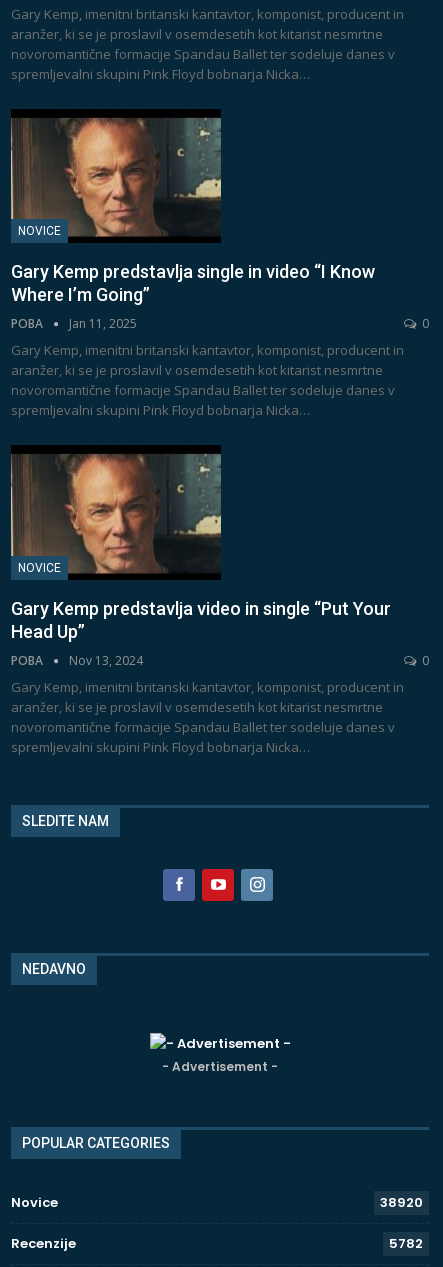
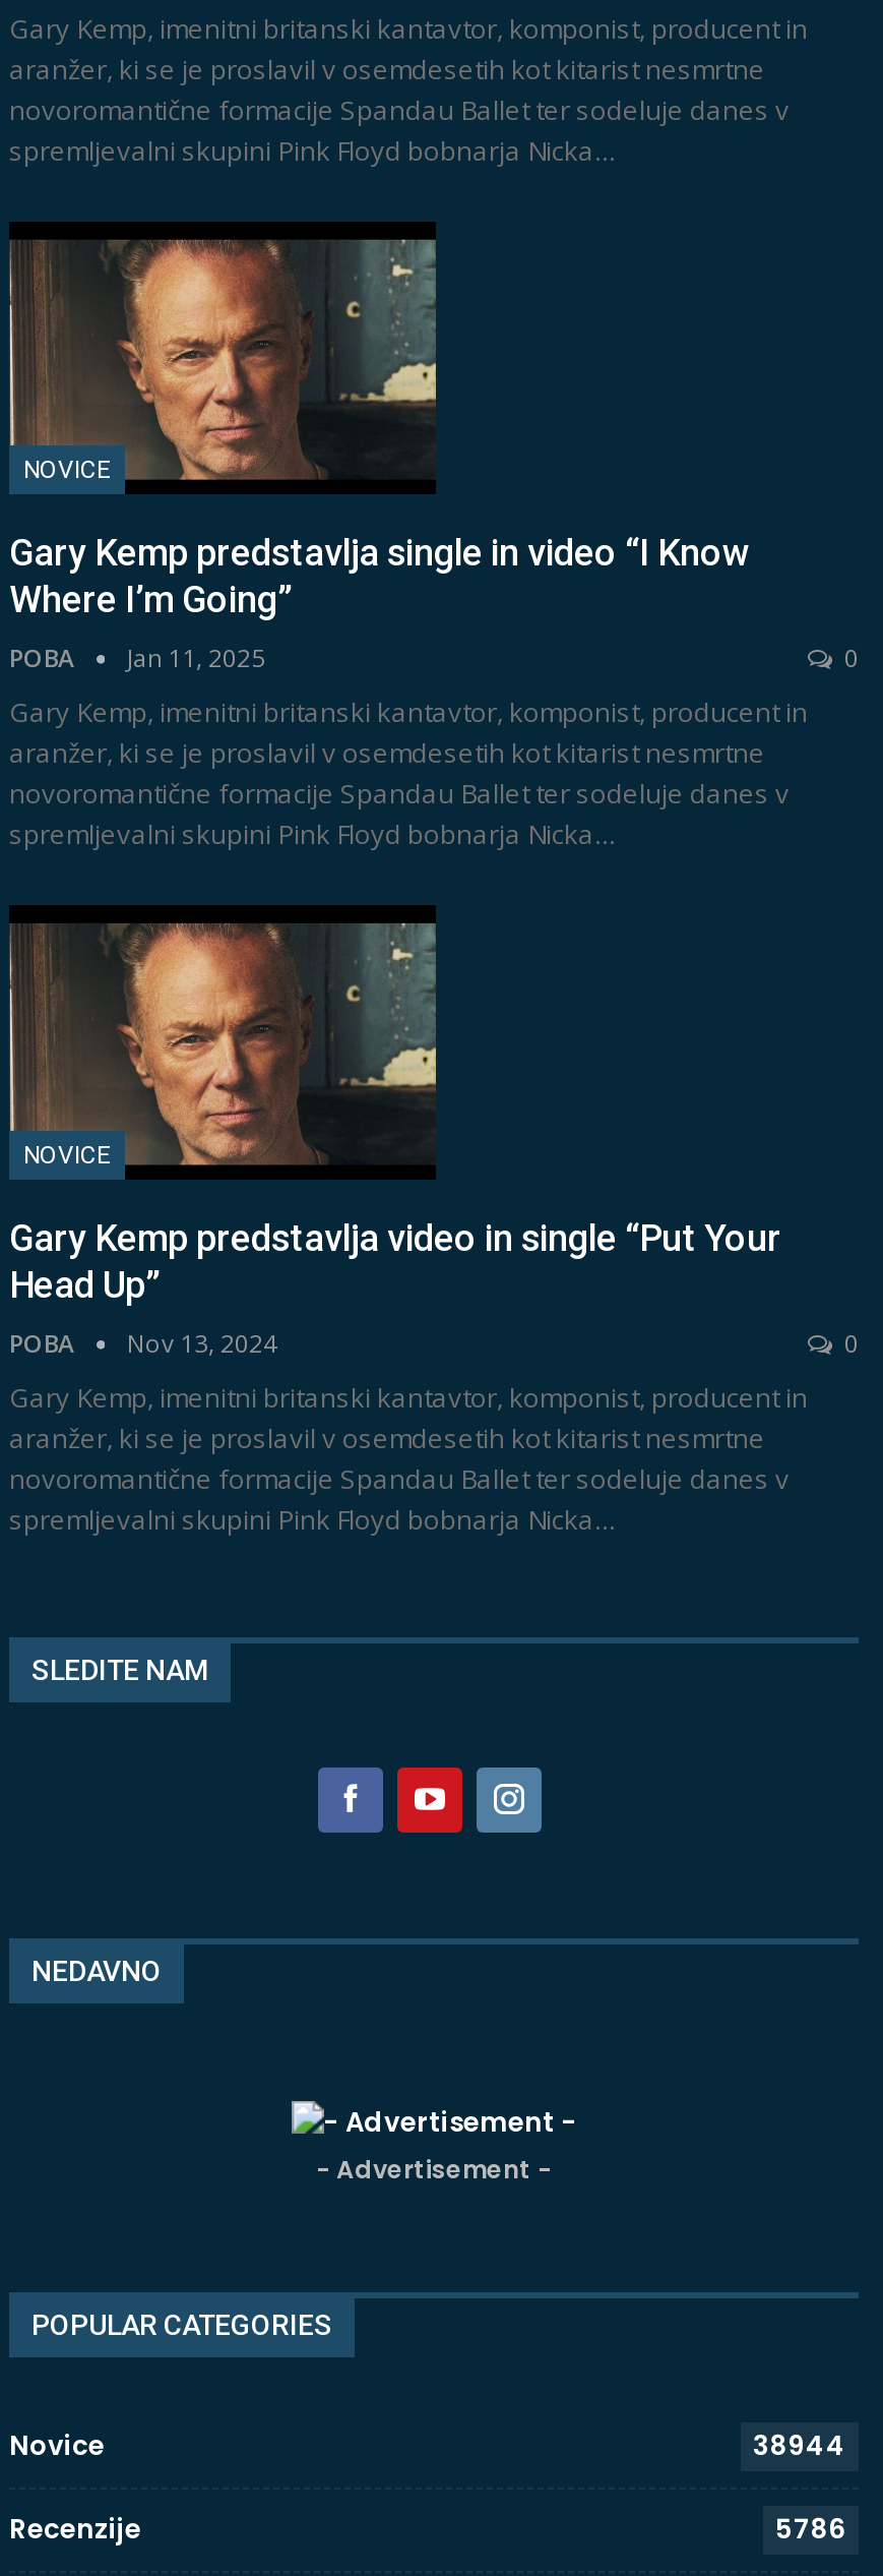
- 38920
+ 38944

- 5782
+ 5786
